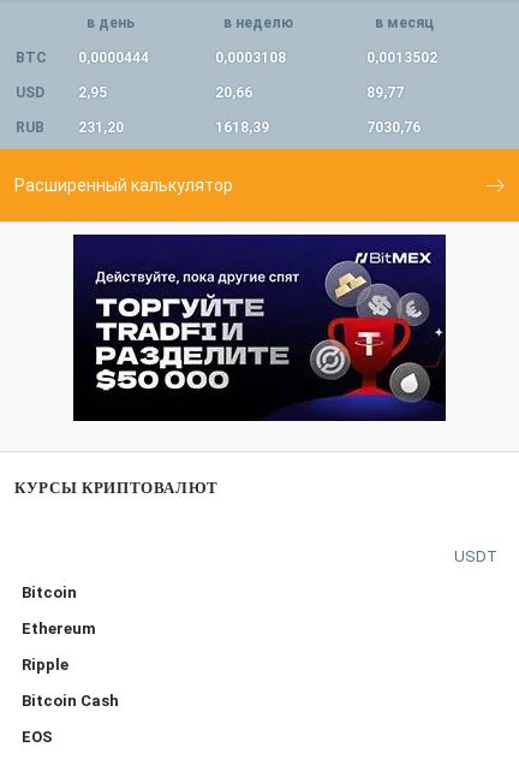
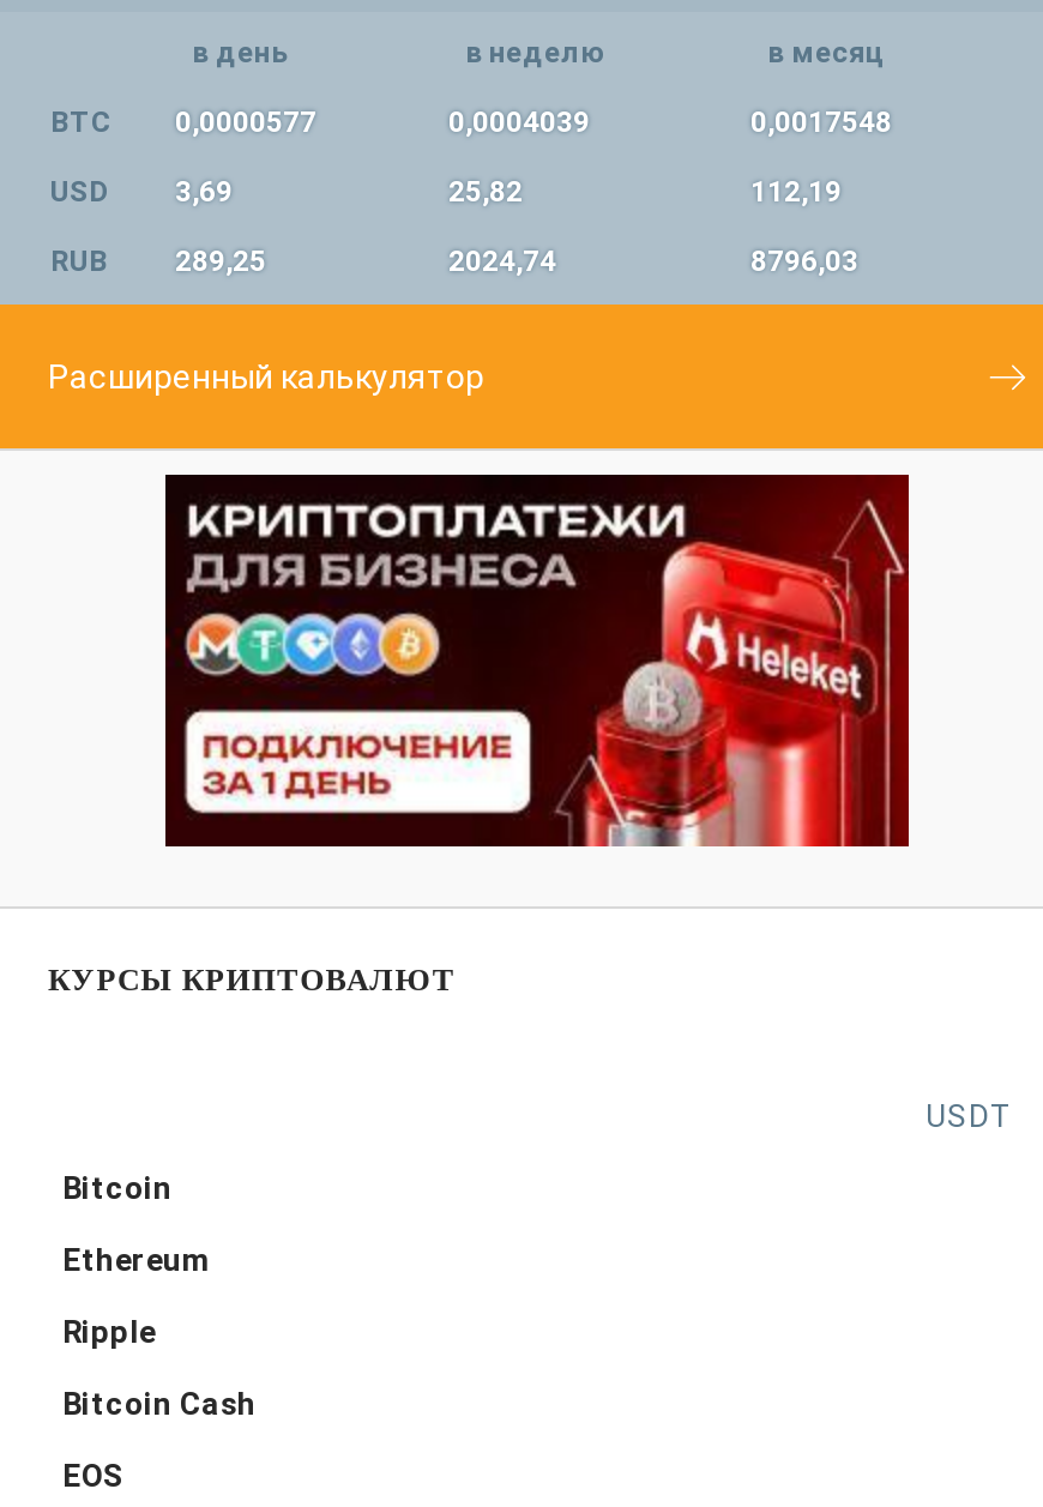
- BTC 0,0000444
+ BTC 0,0000577

- 0,0003108
+ 0,0004039

- 0,0013502
+ 0,0017548

- USD 2,95
+ USD 3,69

- 20,66
+ 25,82

- 89,77
+ 112,19

- RUB 231,20
+ RUB 289,25

- 1618,39
+ 2024,74

- 7030,76
+ 8796,03

- [image]
+ [image]
